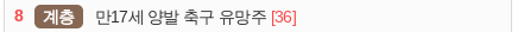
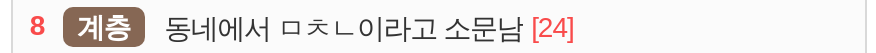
- 만17세 양발 축구 유망주 [36]
+ 동네에서 ㅁㅊㄴ이라고 소문남 [24]
